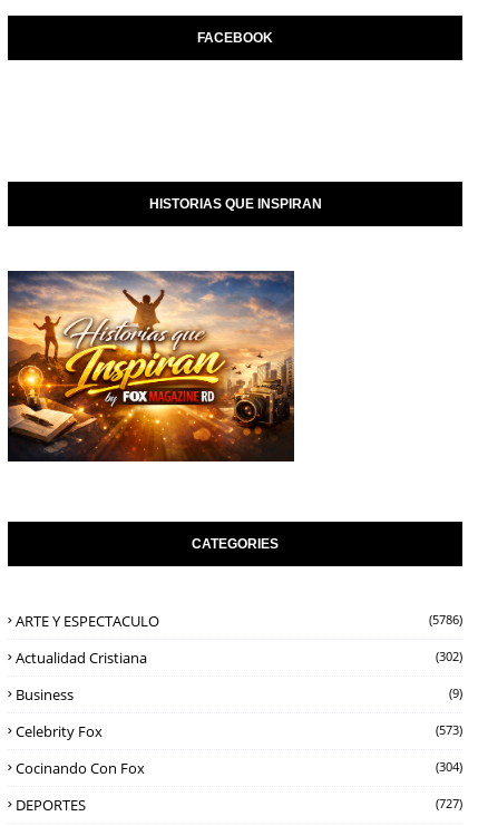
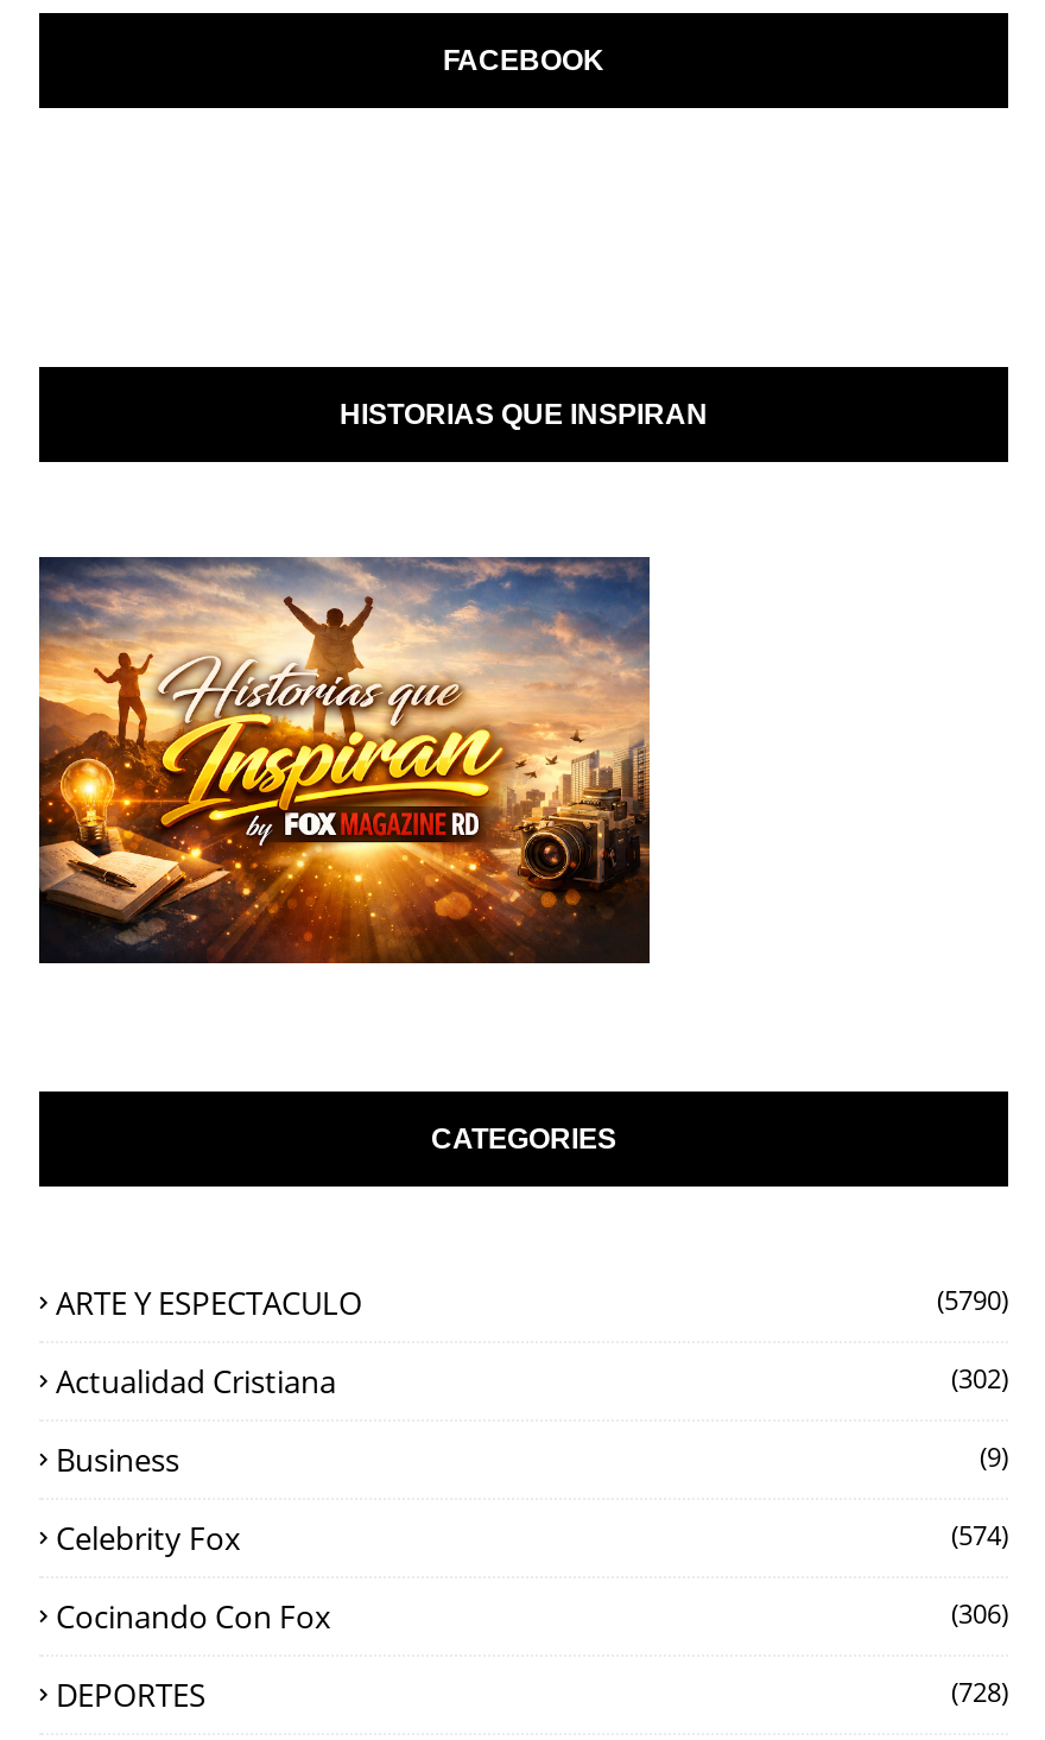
- (5786)
+ (5790)

- (573)
+ (574)

- (304)
+ (306)

- (727)
+ (728)
